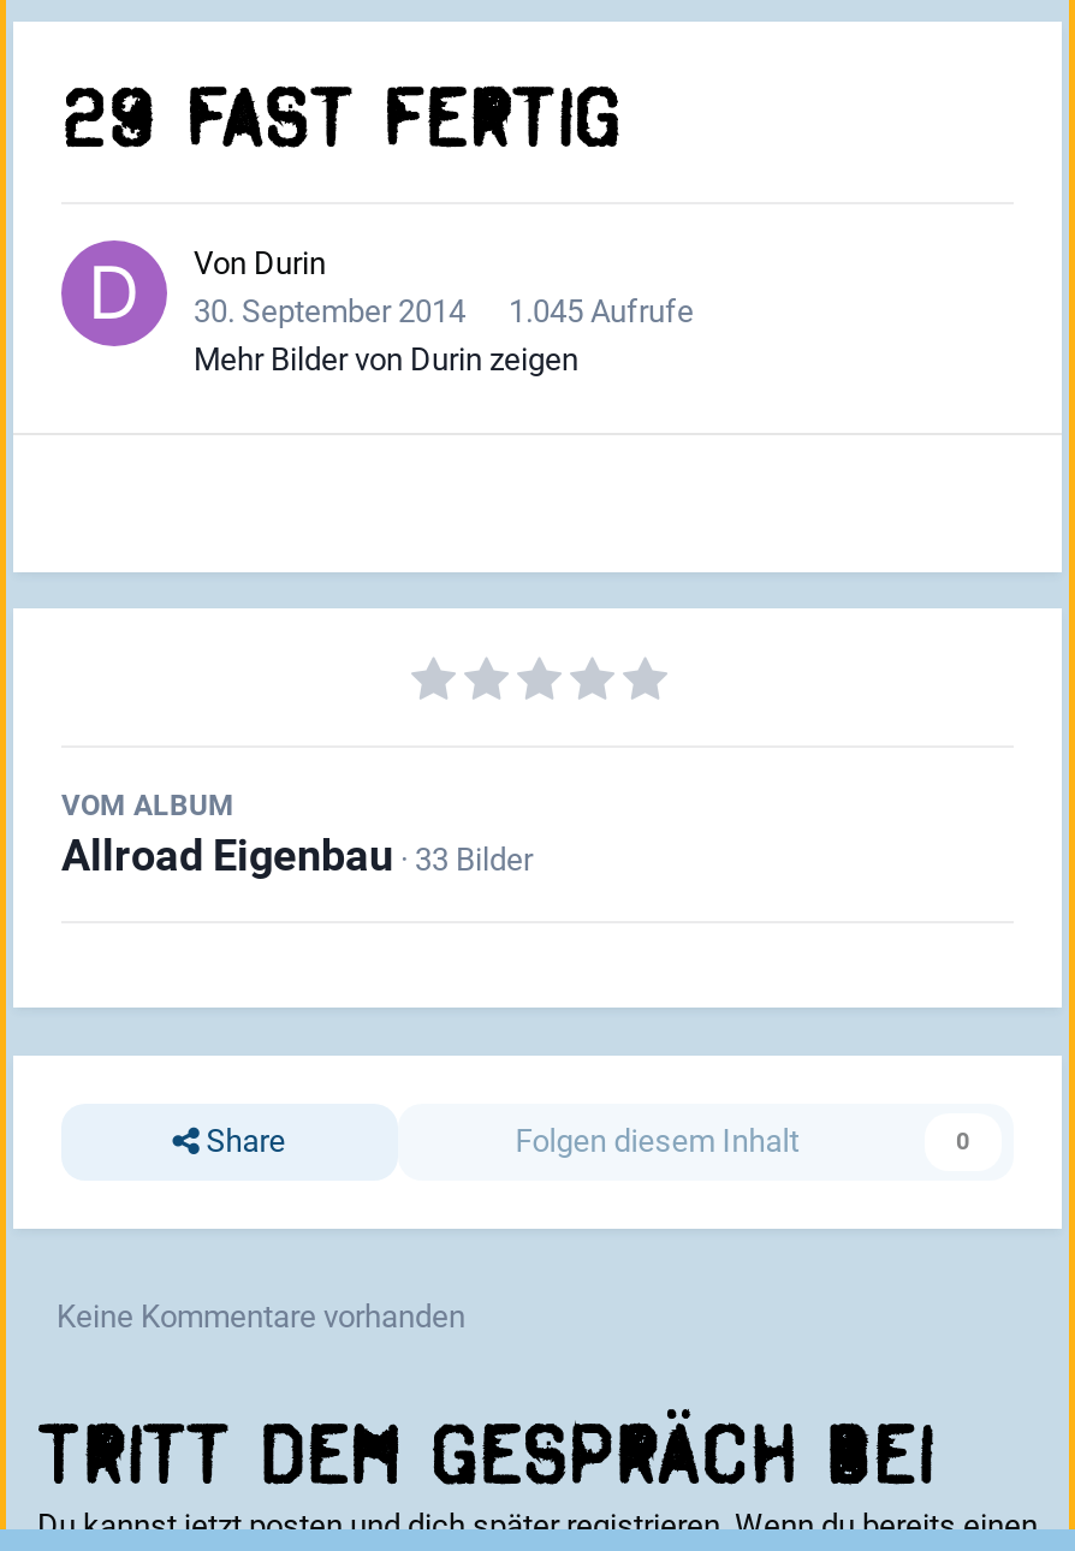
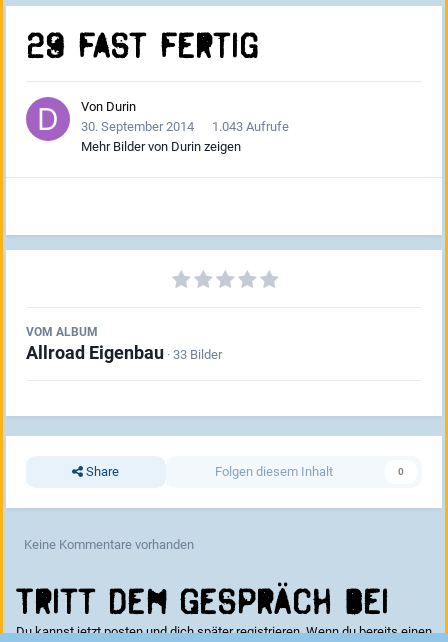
- 30. September 2014 1.045 Aufrufe
+ 30. September 2014 1.043 Aufrufe
